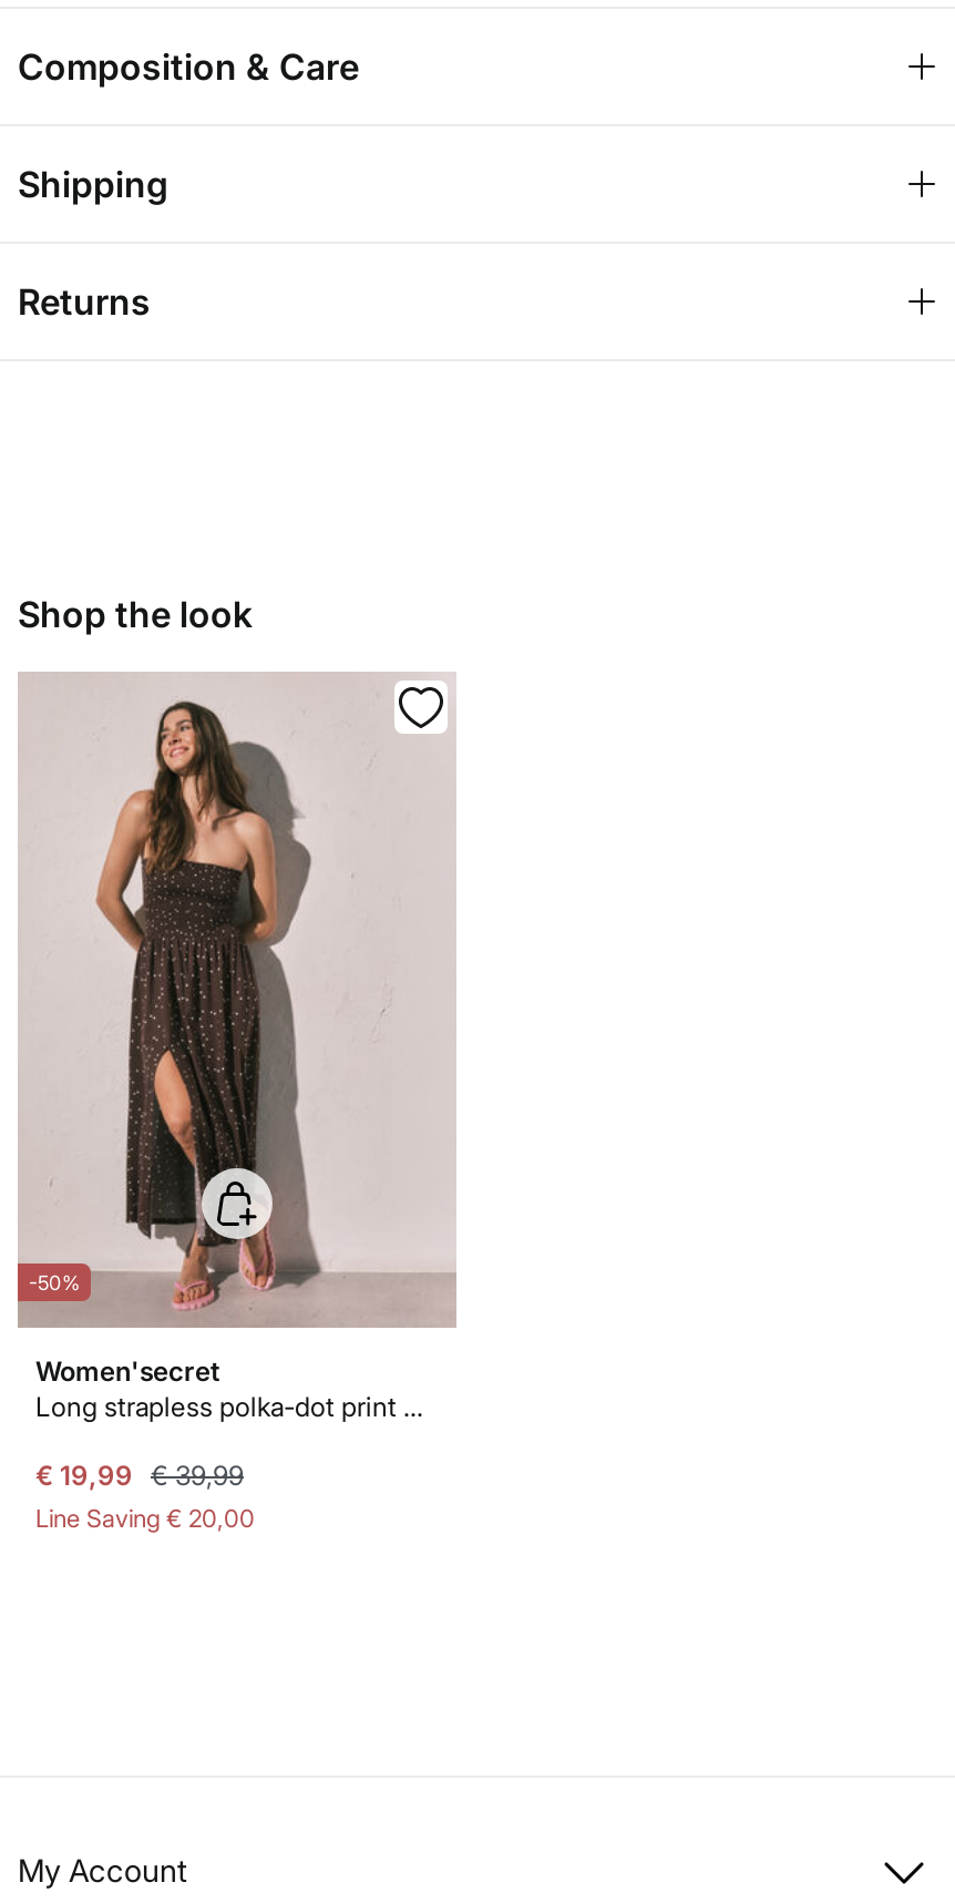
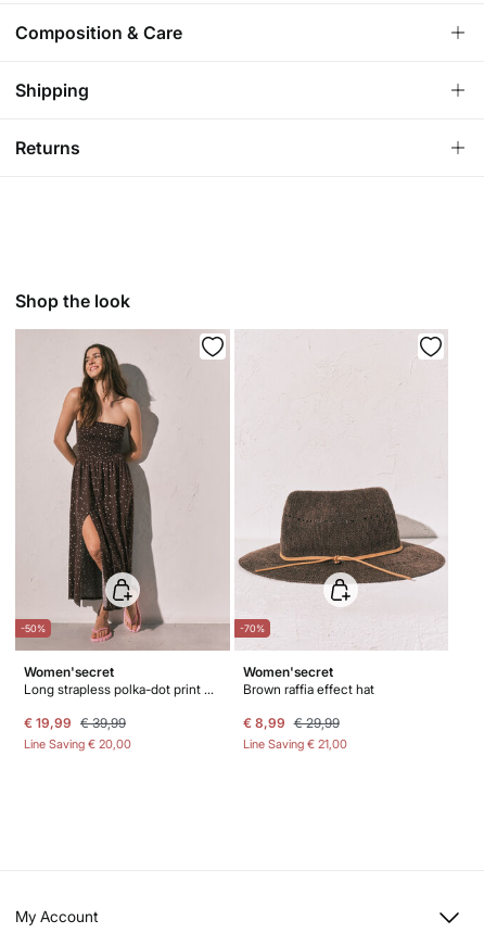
+ [image]
+ -70%
+ Women'secret
+ Brown raffia effect hat
+ € 8,99 € 29,99
+ Line Saving € 21,00
